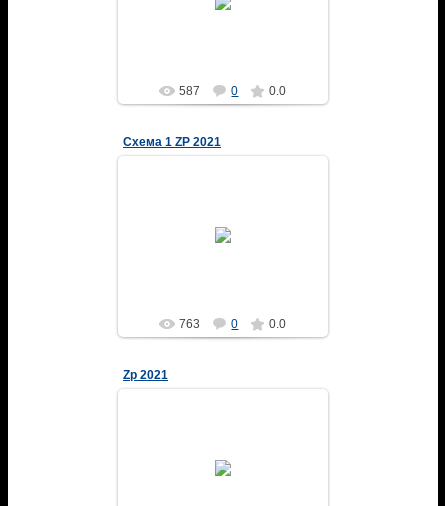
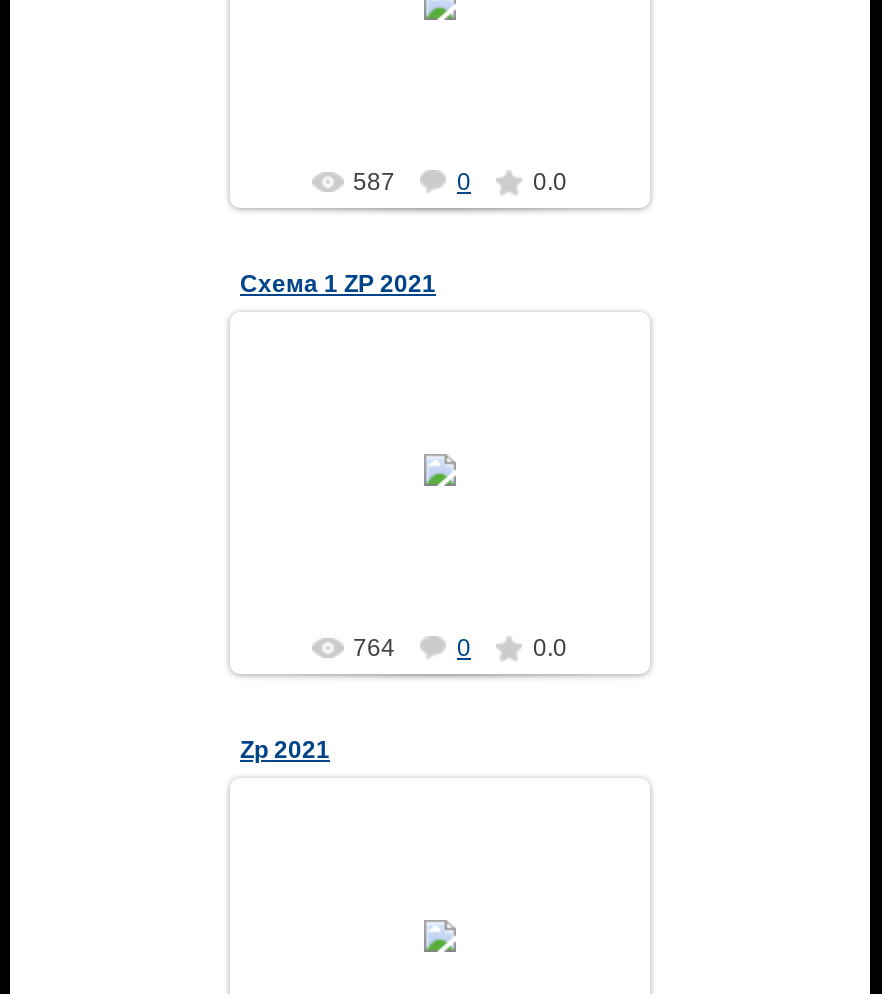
- 763
+ 764
